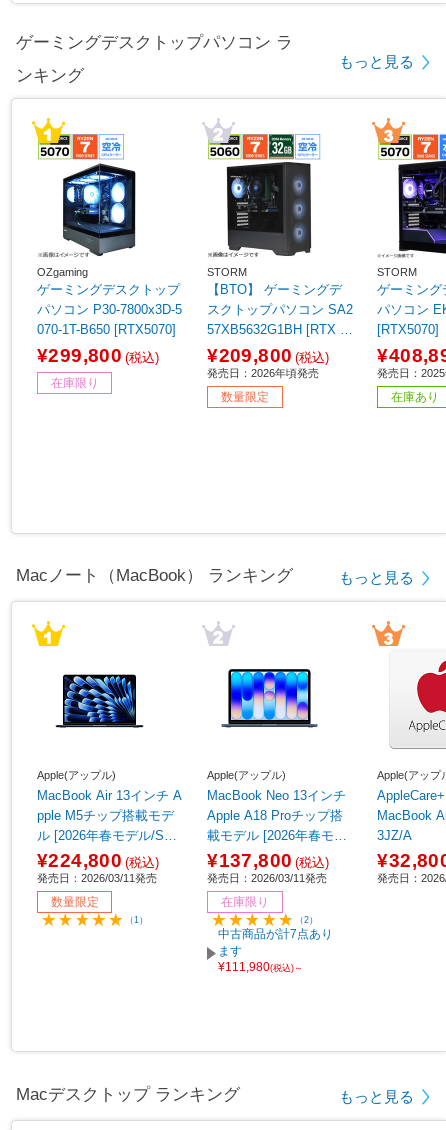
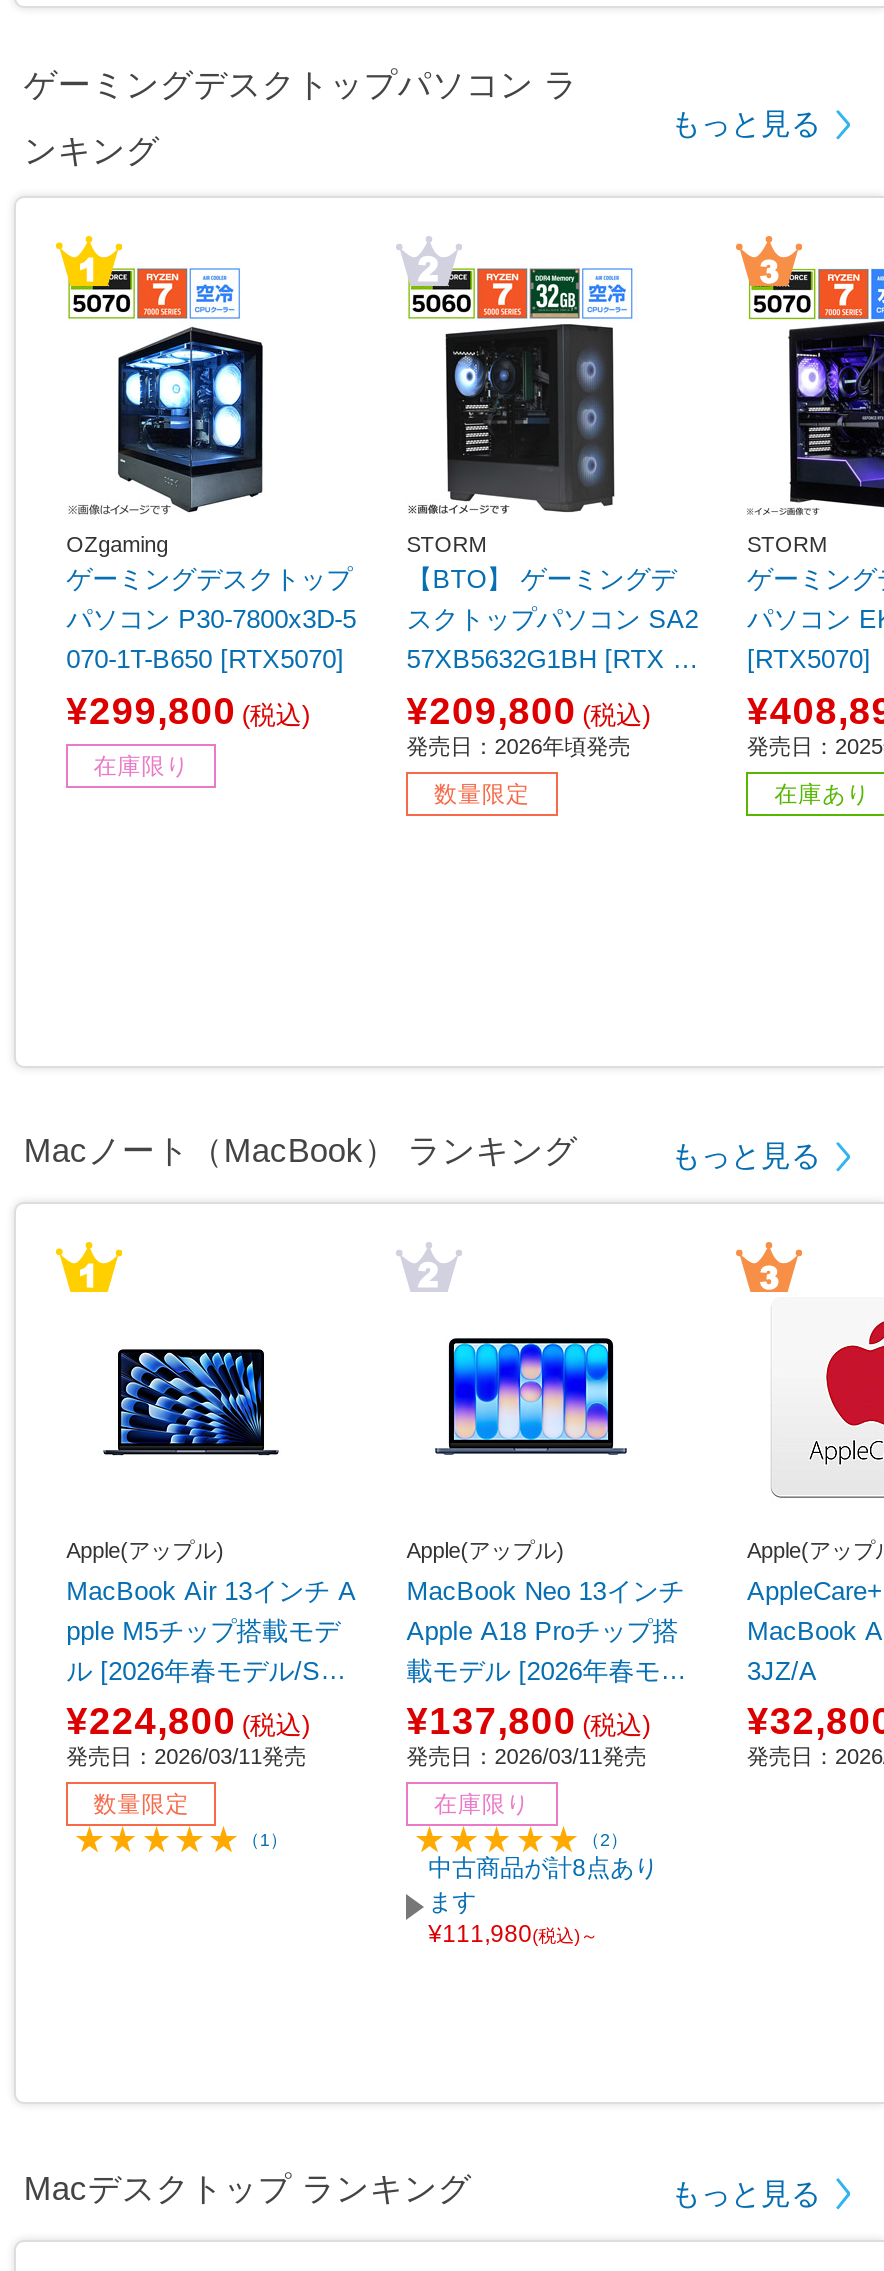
- 中古商品が計7点あり
+ 中古商品が計8点あり
